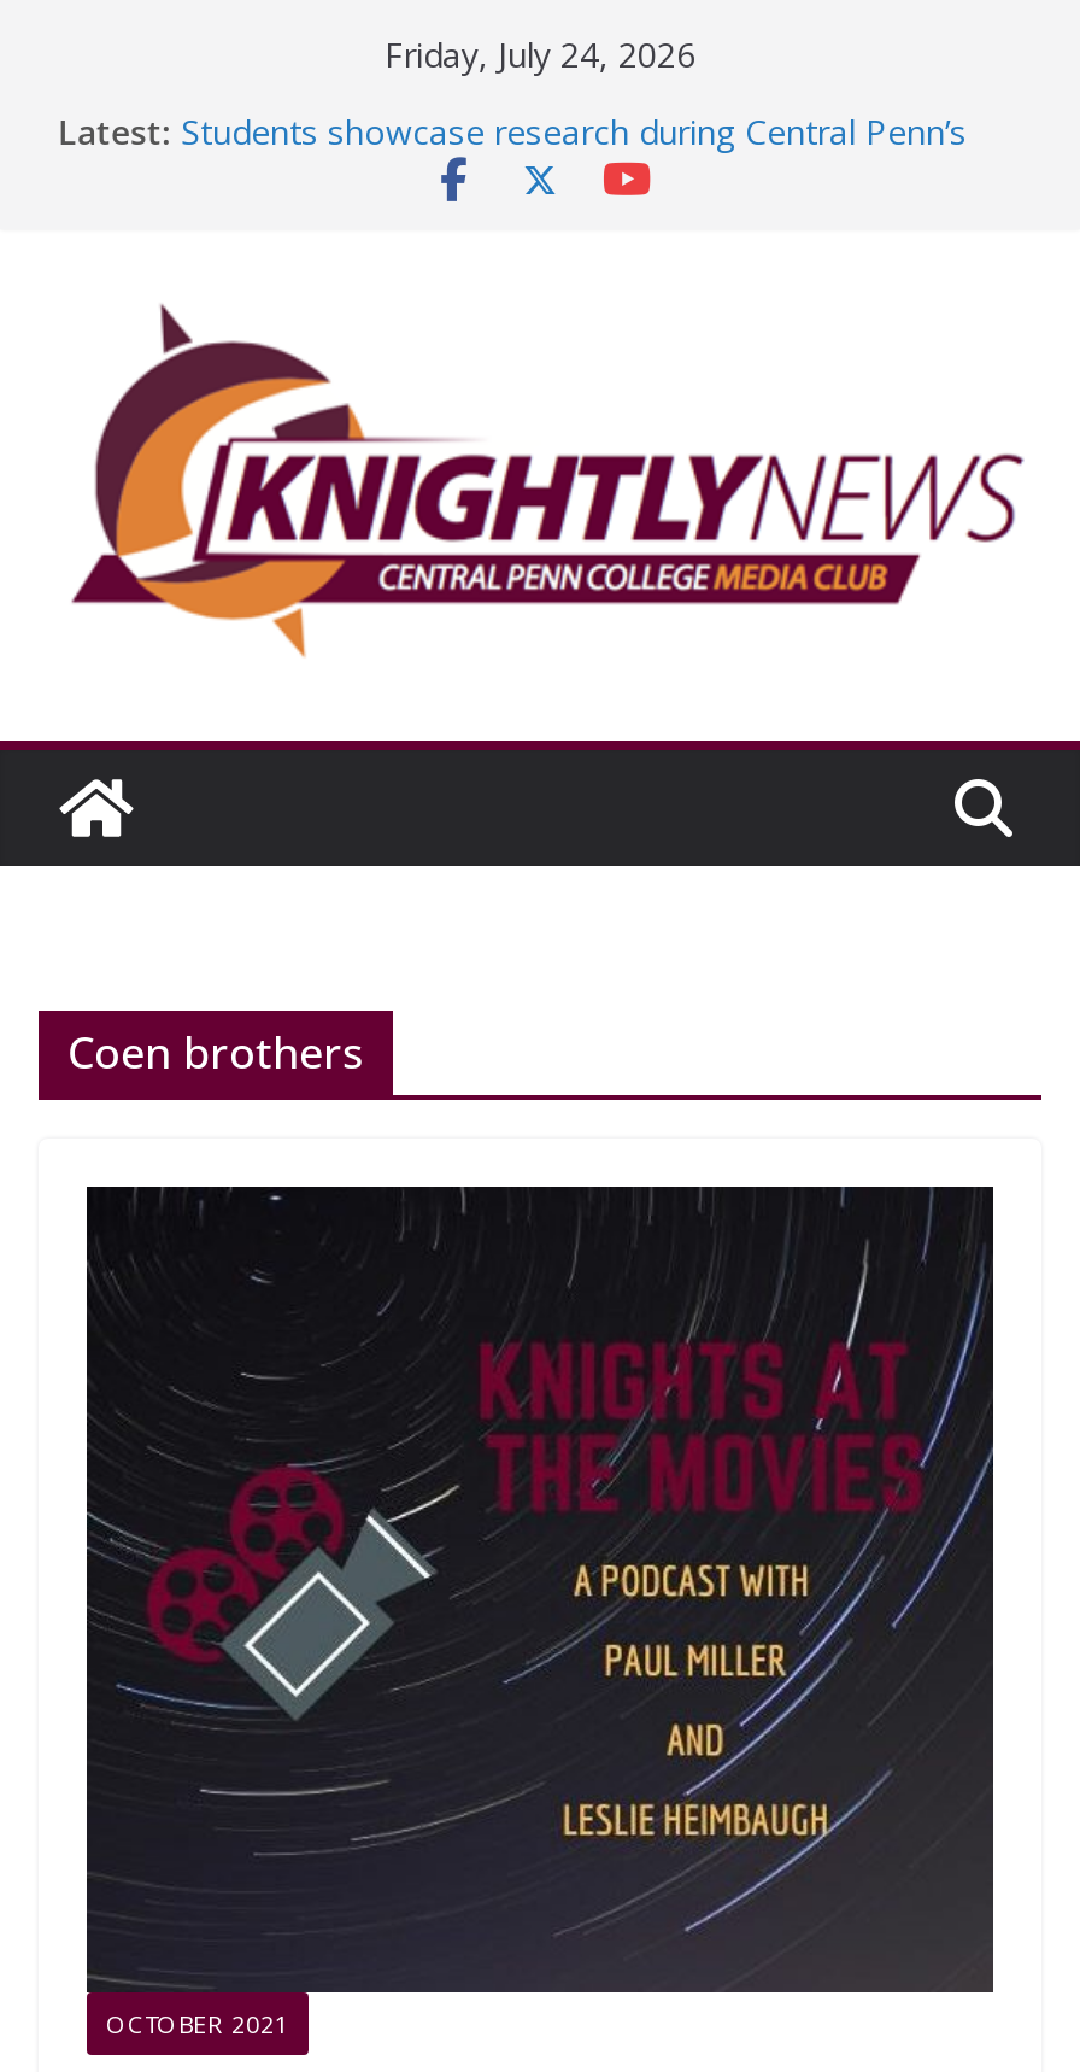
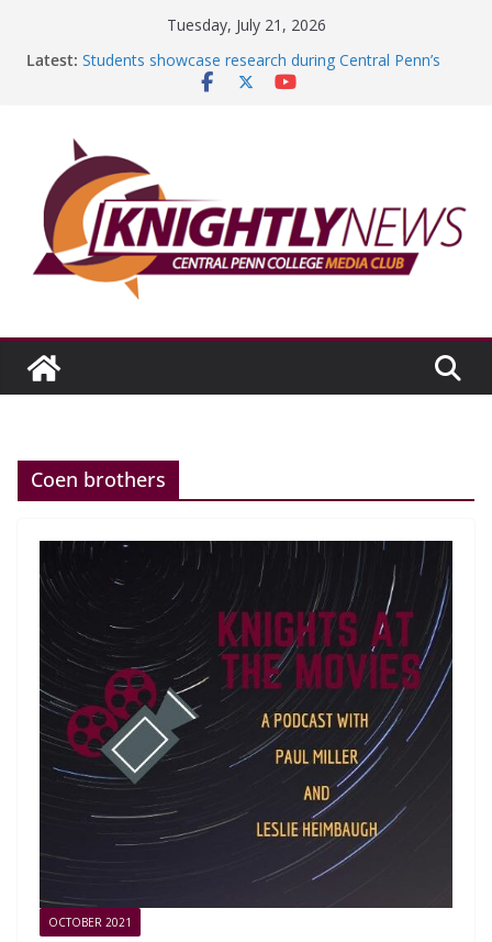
- Friday, July 24, 2026
+ Tuesday, July 21, 2026
